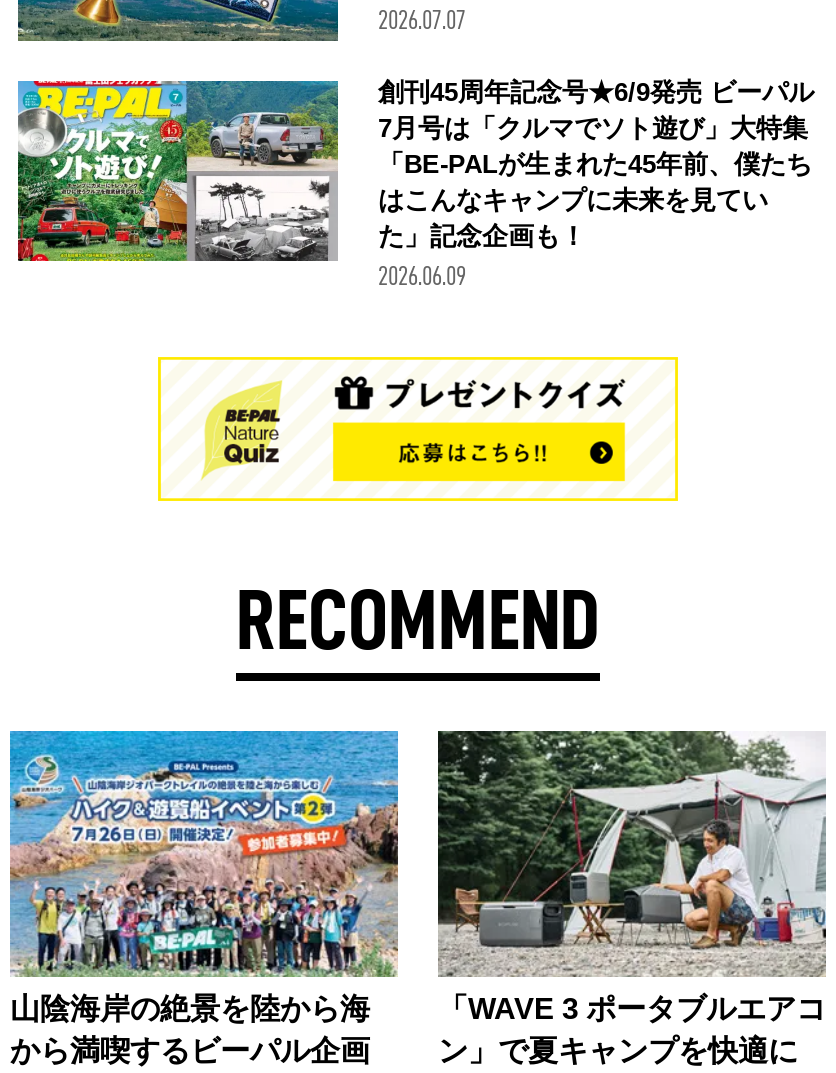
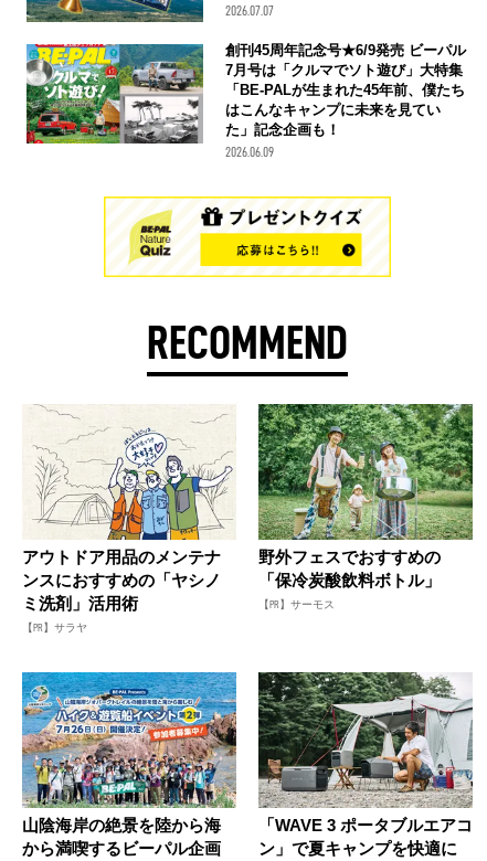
+ [image]
+ アウトドア用品のメンテナ
+ ンスにおすすめの「ヤシノ
+ ミ洗剤」活用術
+ 【PR】サラヤ

+ [image]
+ 野外フェスでおすすめの
+ 「保冷炭酸飲料ボトル」
+ 【PR】サーモス
